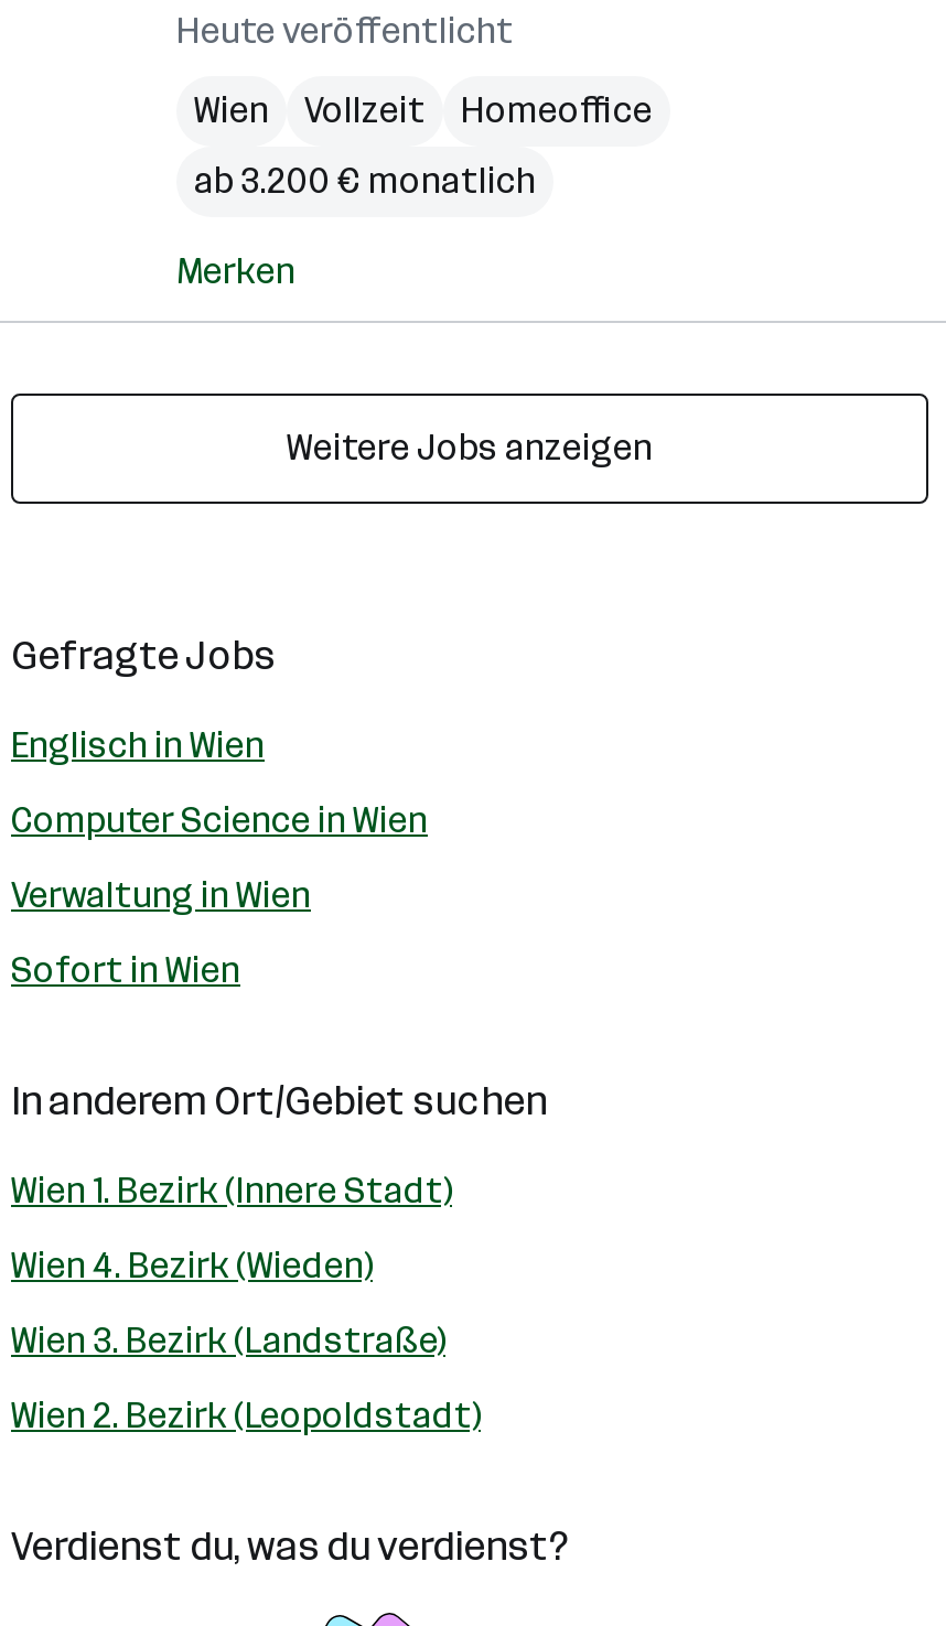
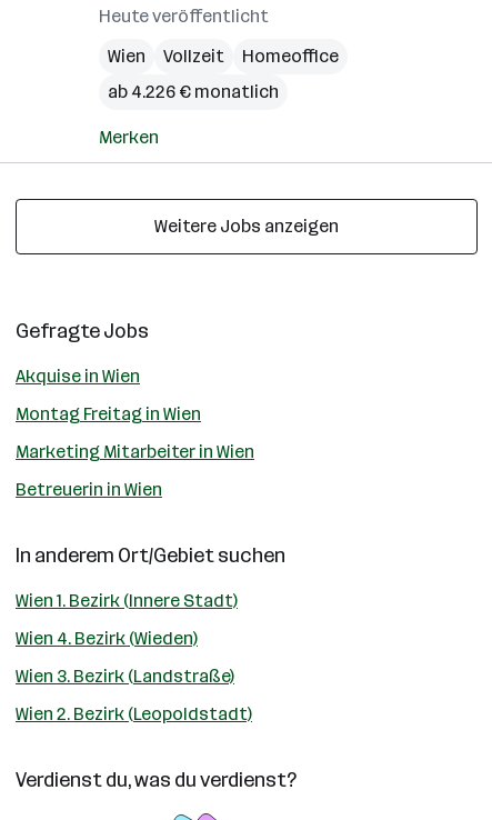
- ab 3.200 € monatlich
+ ab 4.226 € monatlich

- Englisch in Wien
+ Akquise in Wien

- Computer Science in Wien
+ Montag Freitag in Wien

- Verwaltung in Wien
+ Marketing Mitarbeiter in Wien

- Sofort in Wien
+ Betreuerin in Wien
